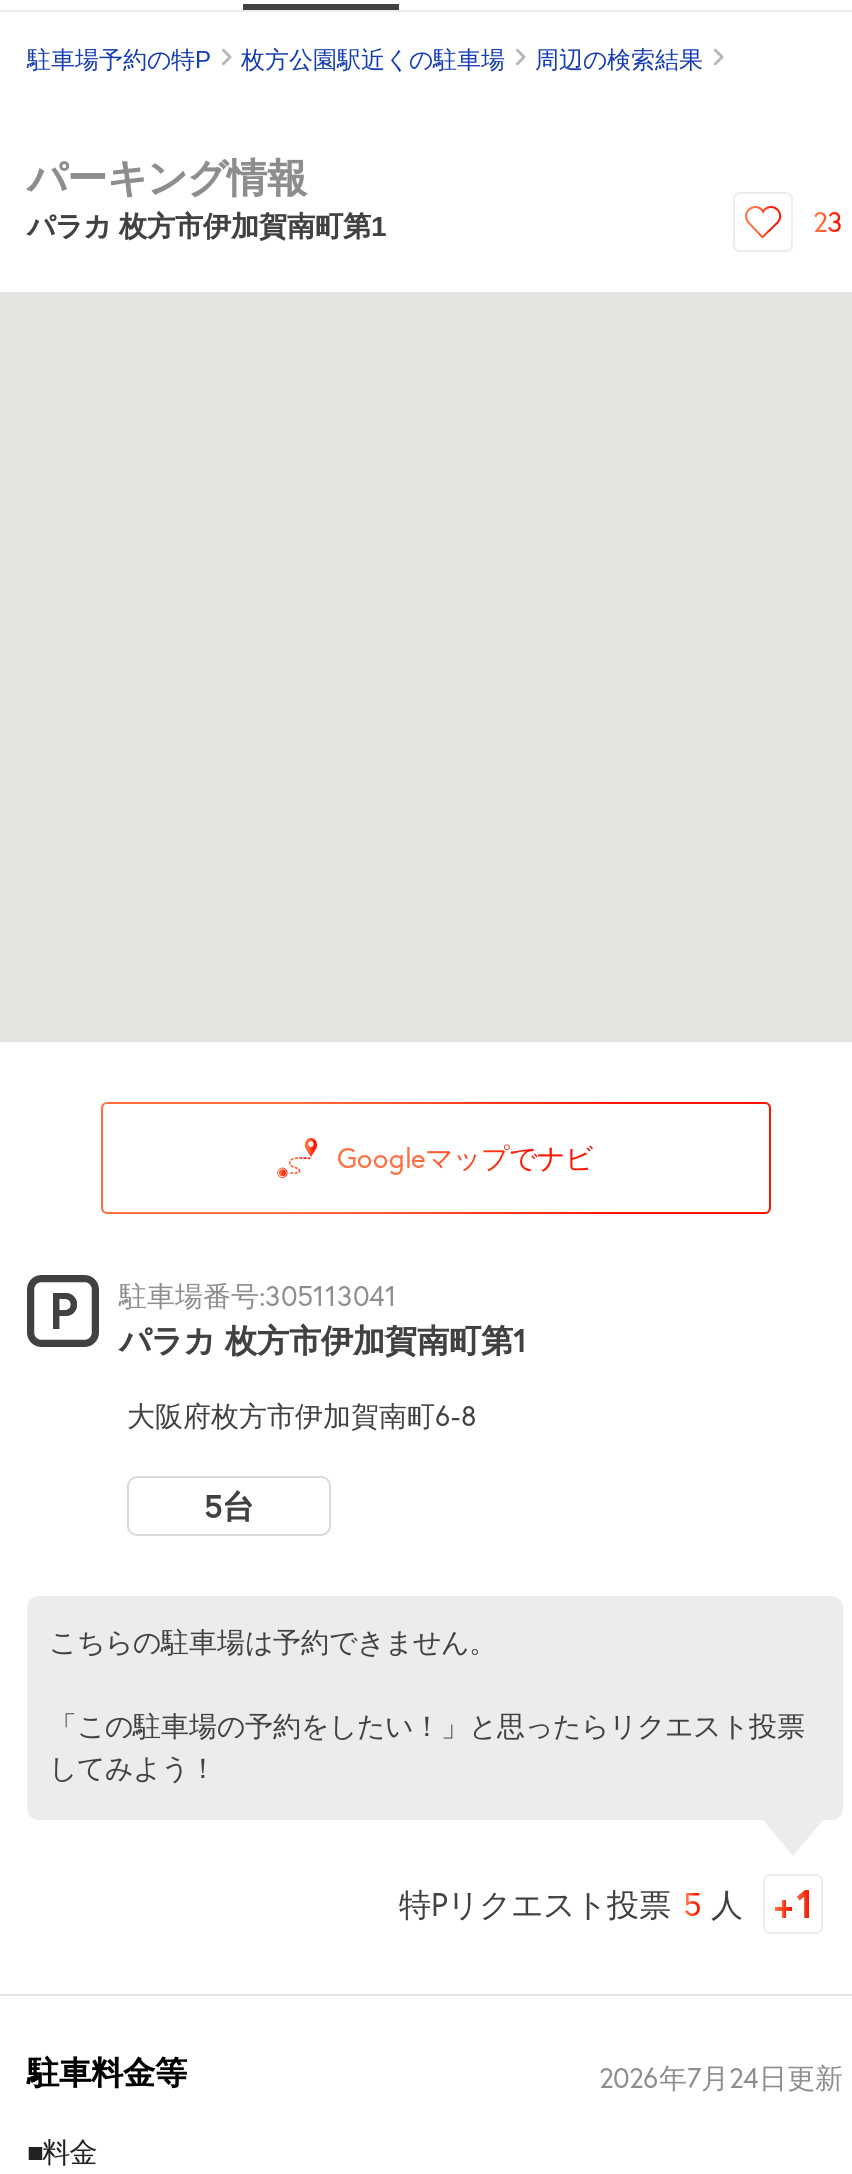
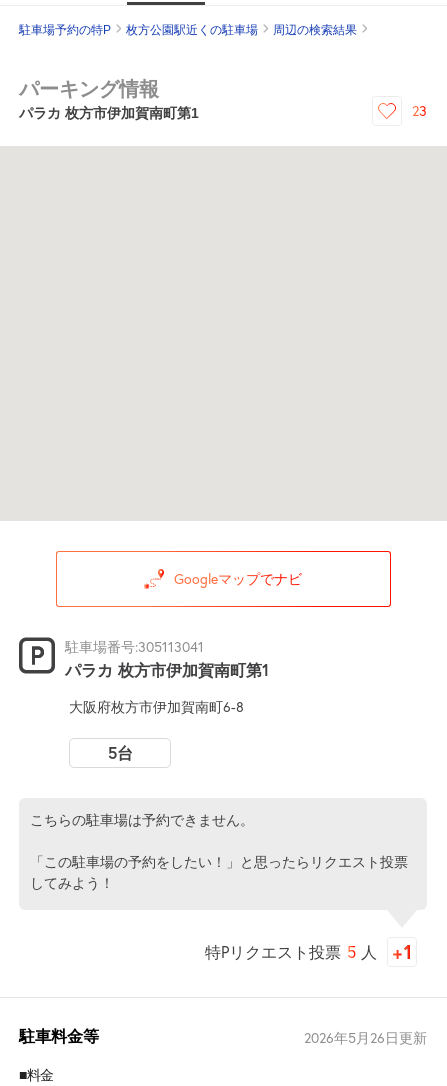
- 2026年7月24日更新
+ 2026年5月26日更新
